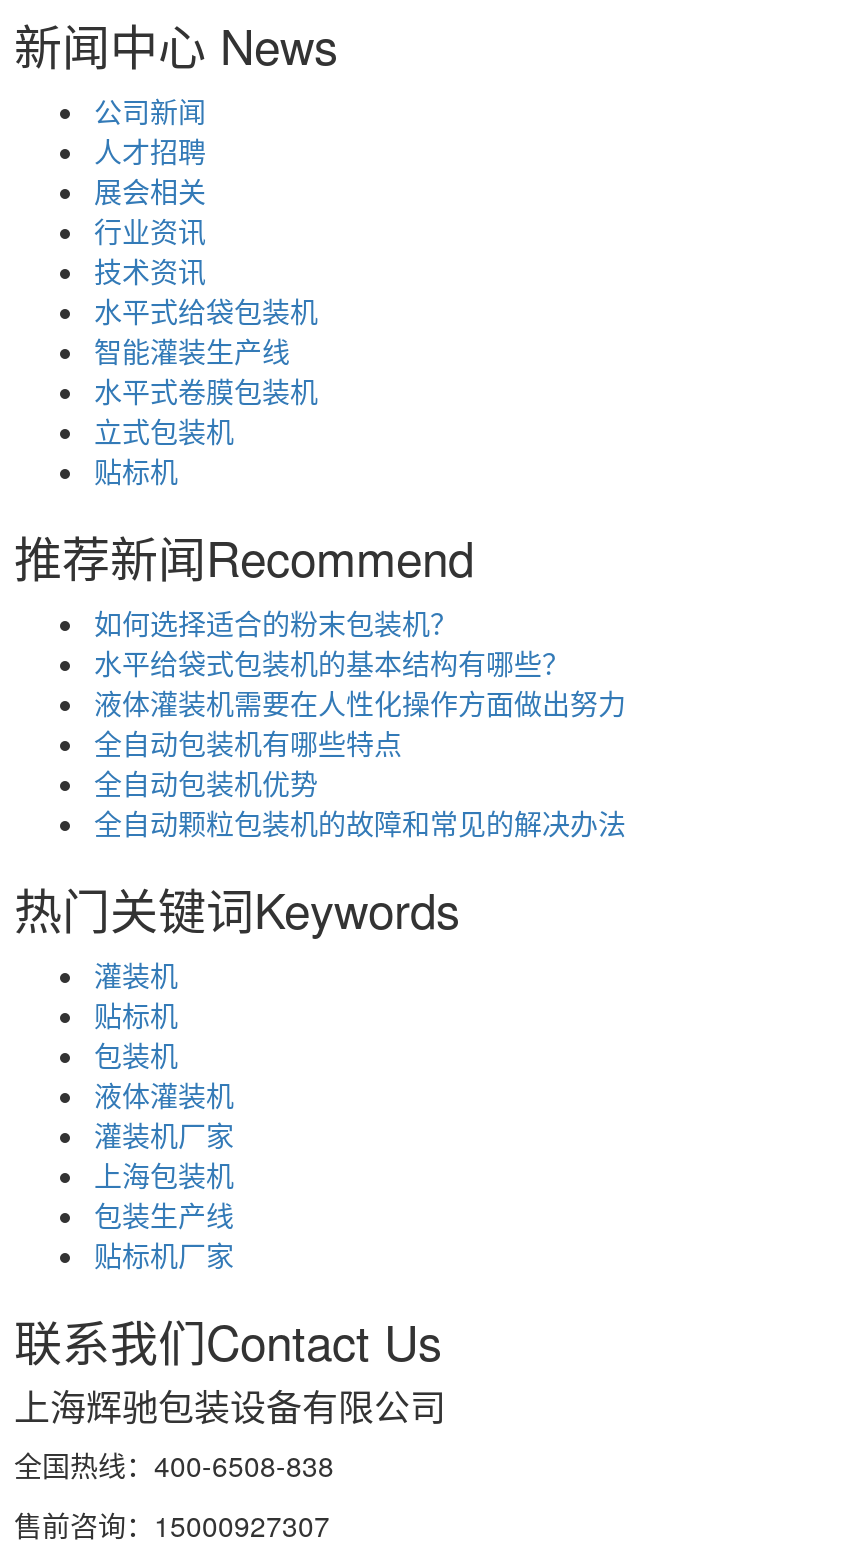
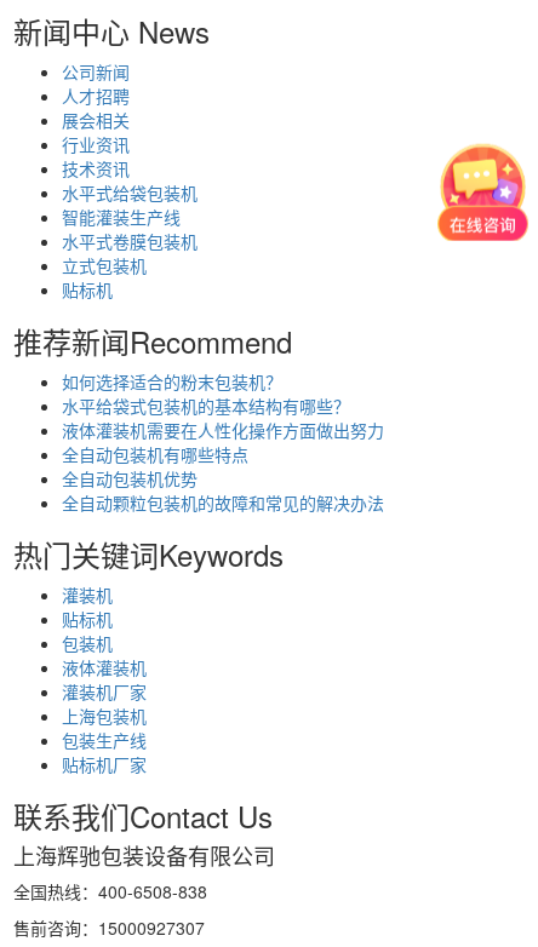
+ [image]
